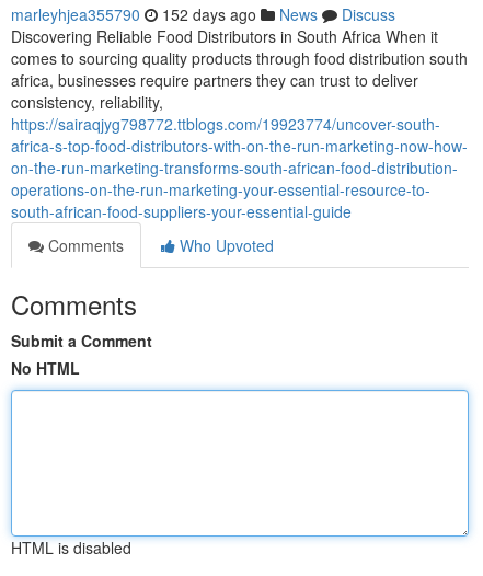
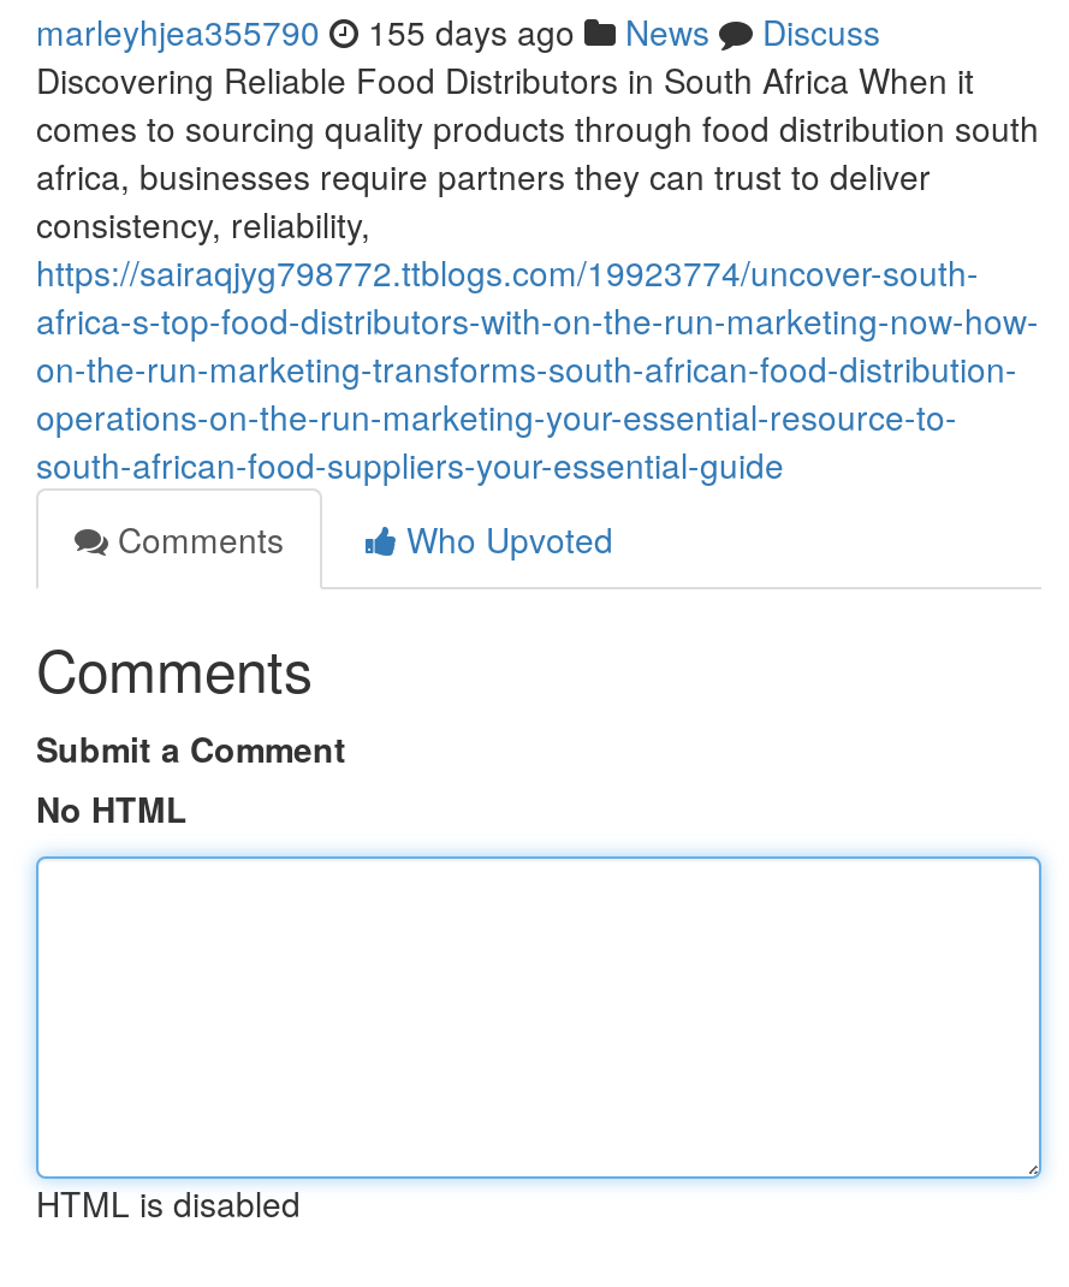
- marleyhjea355790 152 days ago News Discuss
+ marleyhjea355790 155 days ago News Discuss
